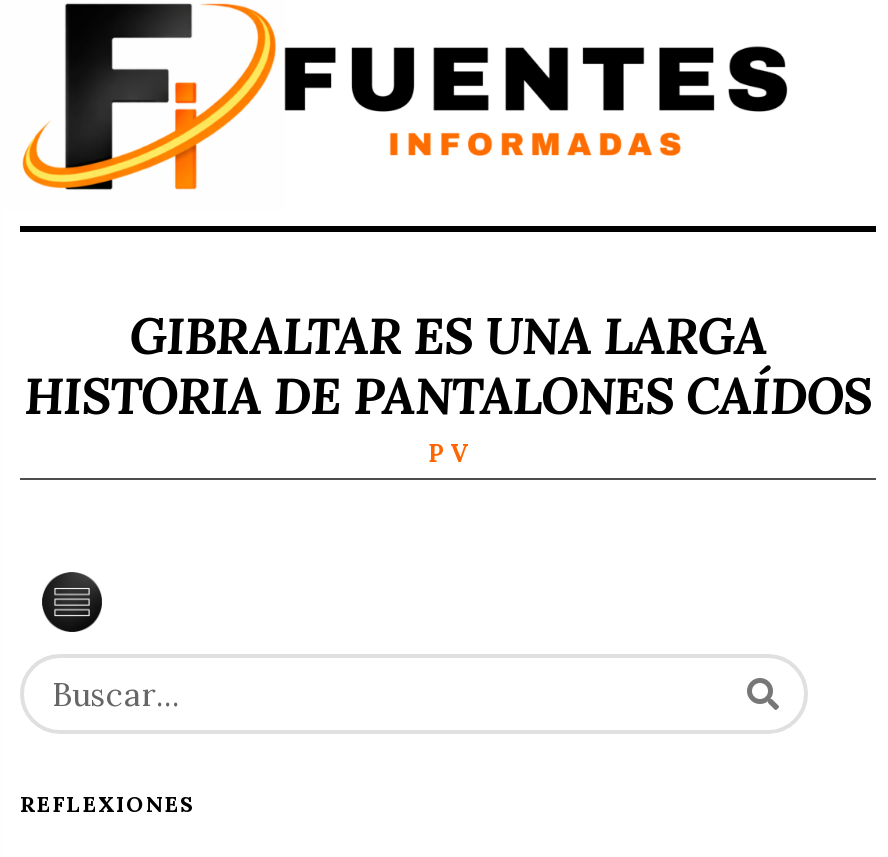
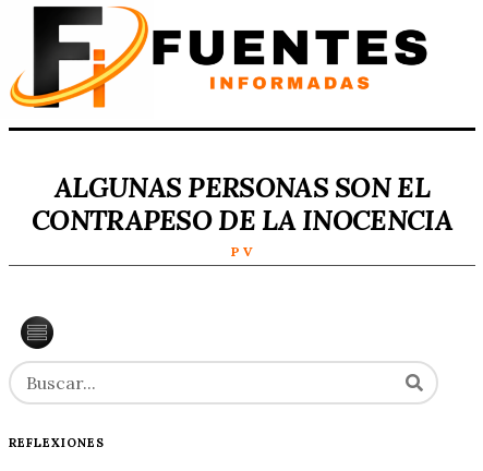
- GIBRALTAR ES UNA LARGA
- HISTORIA DE PANTALONES CAÍDOS
+ ALGUNAS PERSONAS SON EL
+ CONTRAPESO DE LA INOCENCIA
